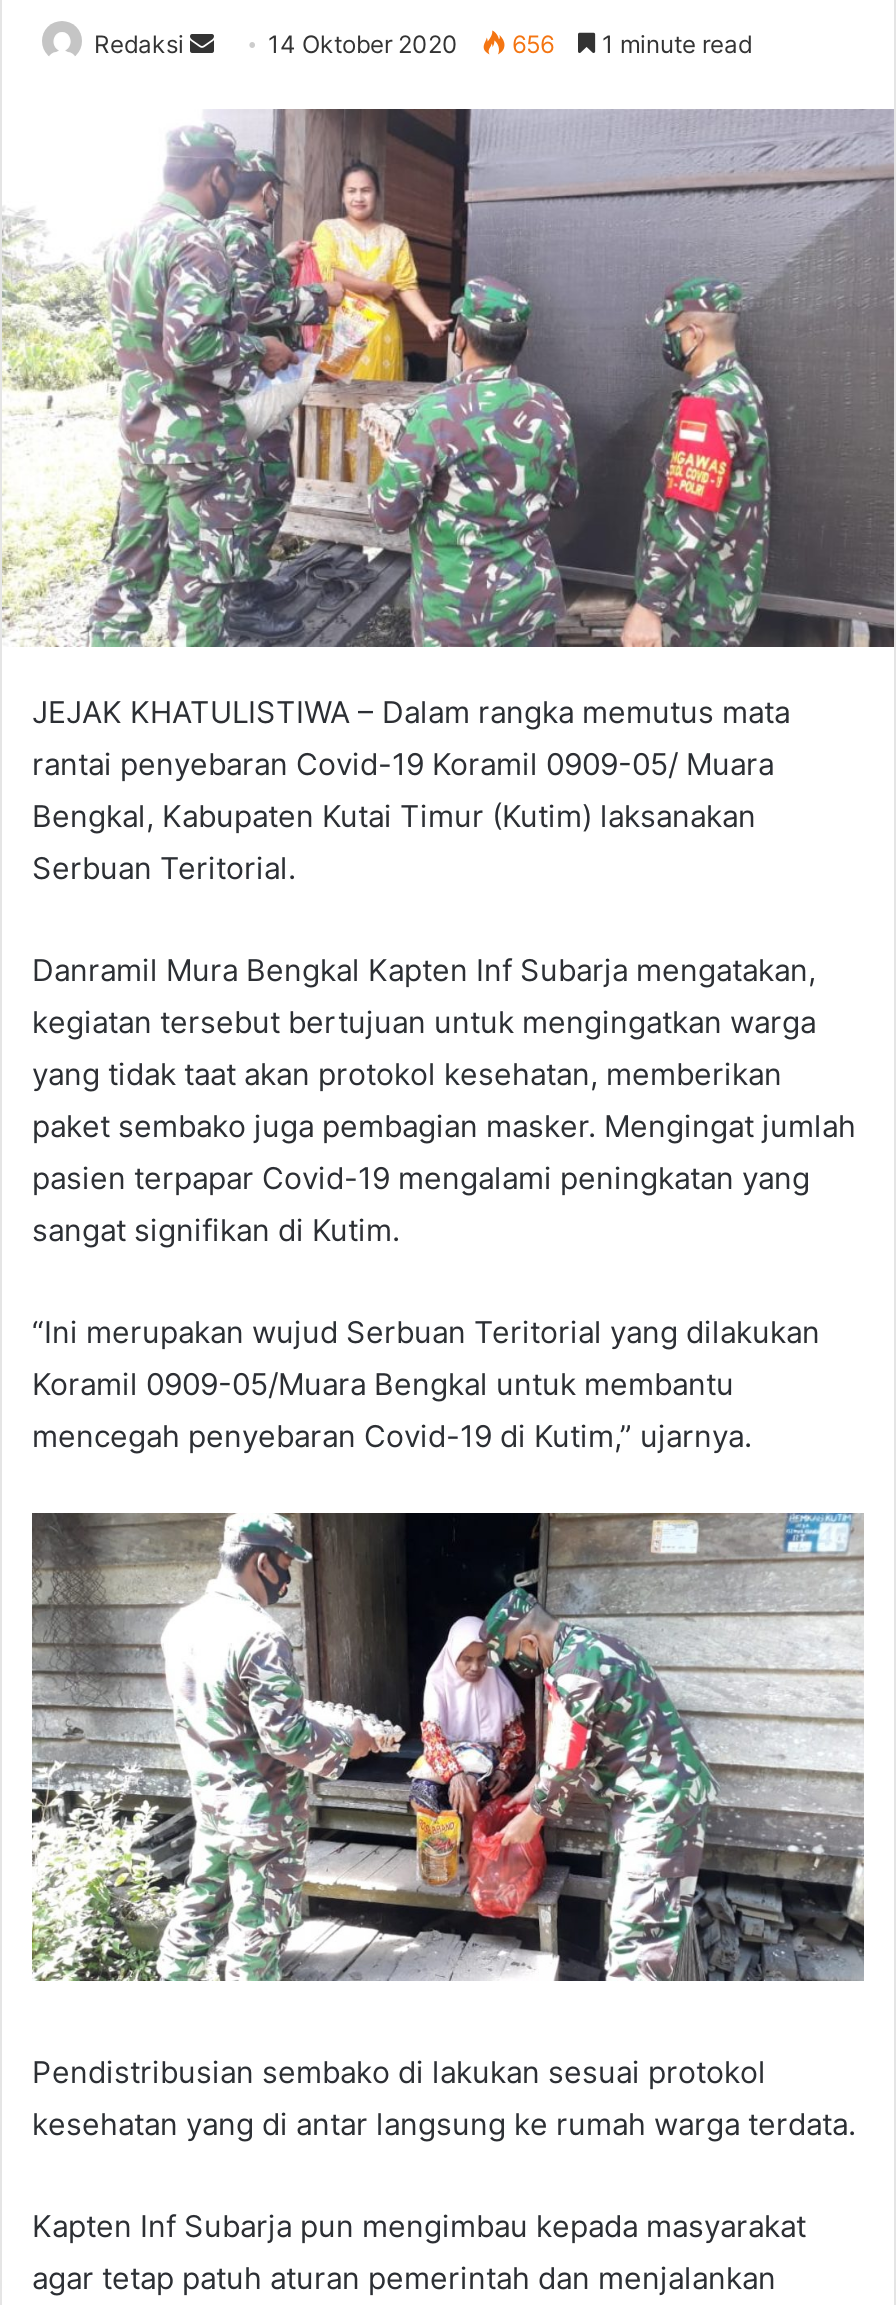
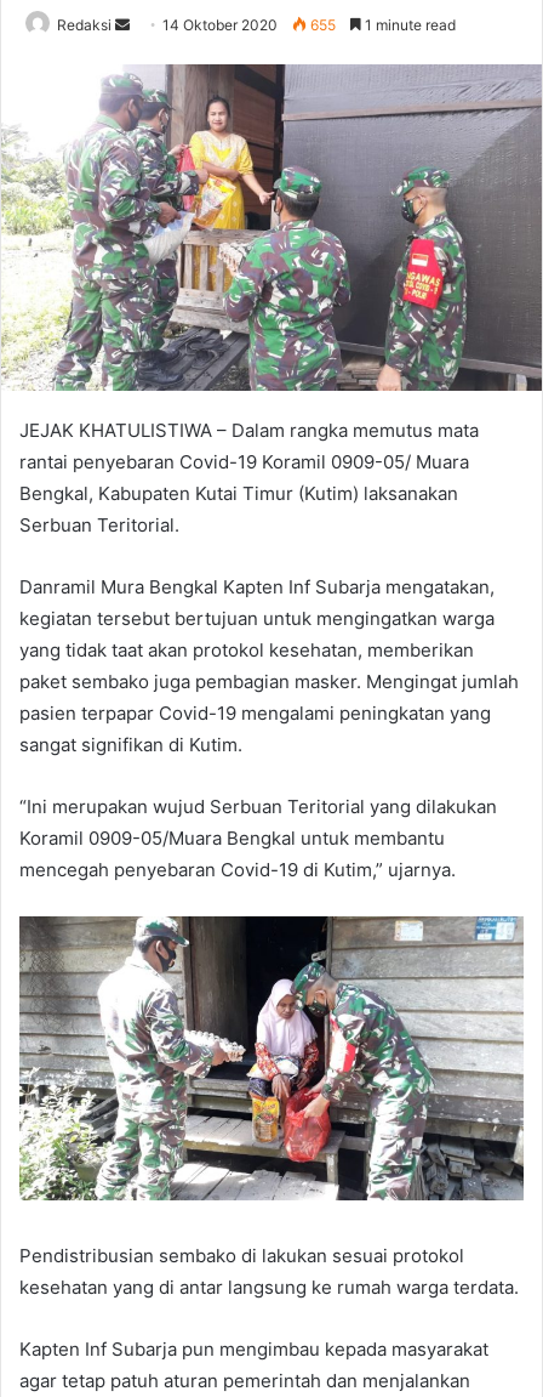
- 656
+ 655
